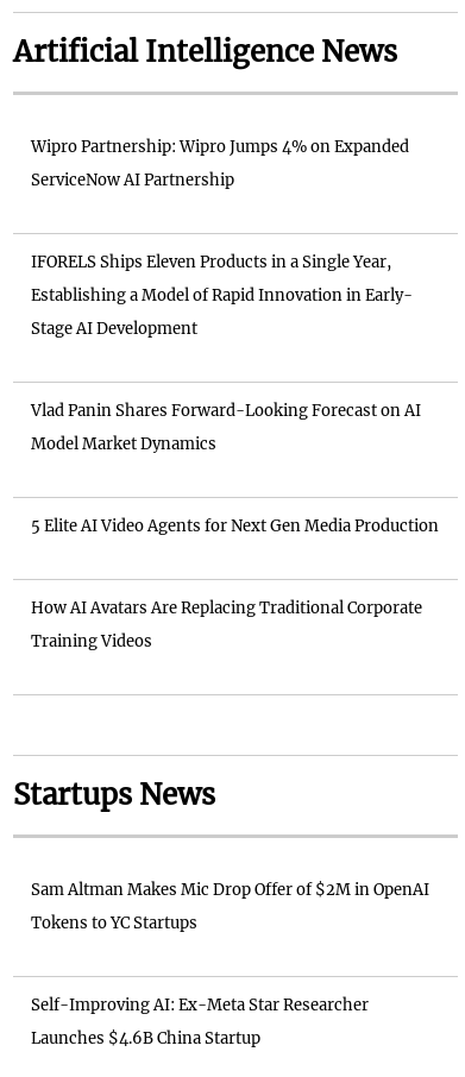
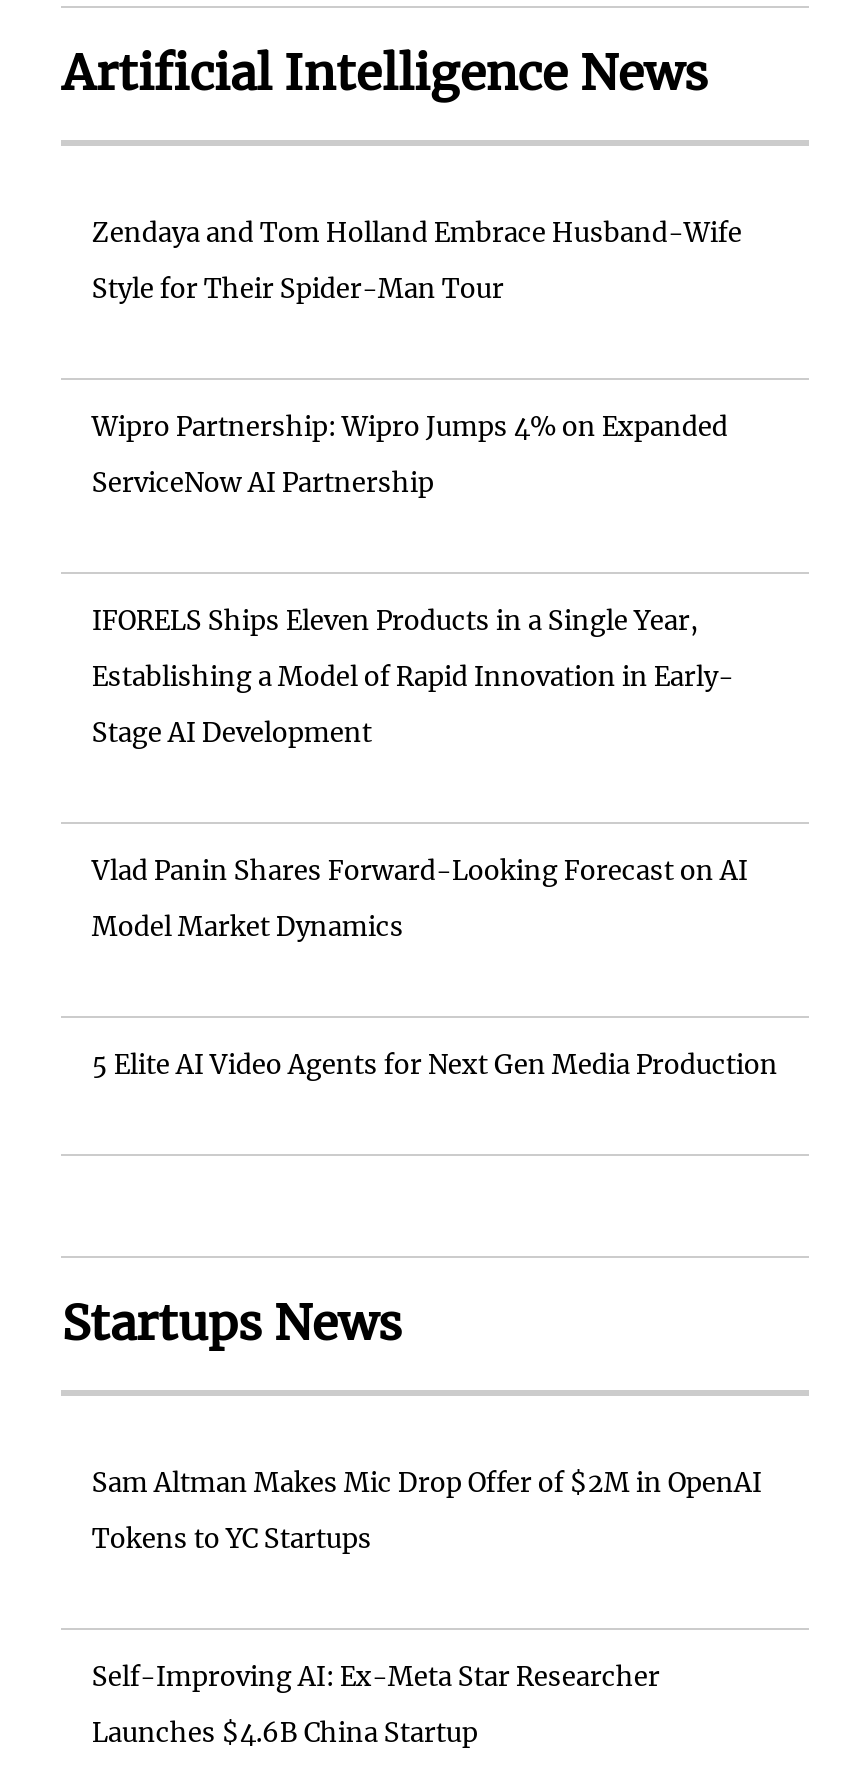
+ Zendaya and Tom Holland Embrace Husband-Wife
+ Style for Their Spider-Man Tour

moved down: Wipro Partnership: Wipro Jumps 4% on Expanded | ServiceNow AI Partnership | IFORELS Ships Eleven Products in a Single Year, | Establishing a Model of Rapid Innovation in Early- | Stage AI Development | Vlad Panin Shares Forward-Looking Forecast on AI | Model Market Dynamics | 5 Elite AI Video Agents for Next Gen Media Production

- How AI Avatars Are Replacing Traditional Corporate
- Training Videos
